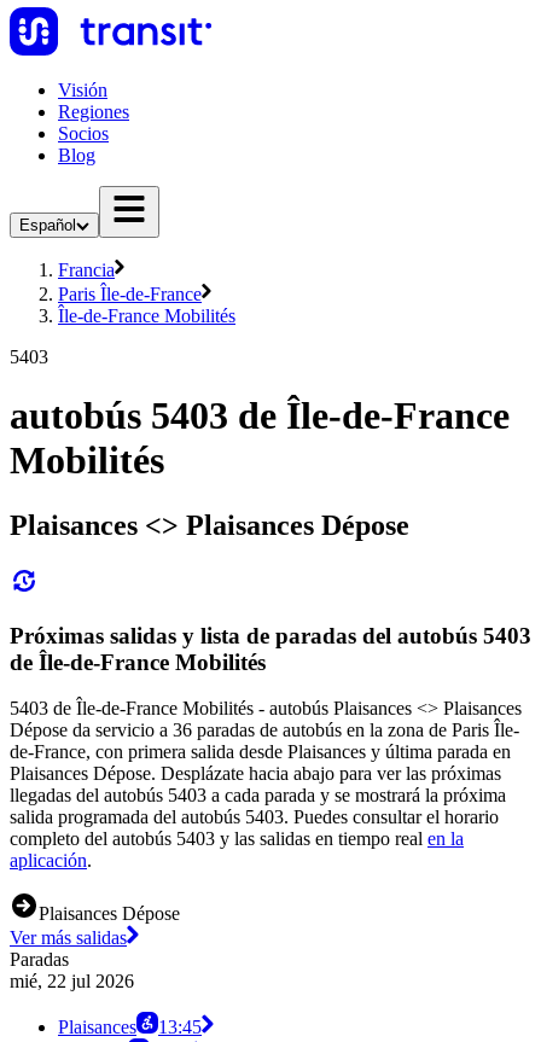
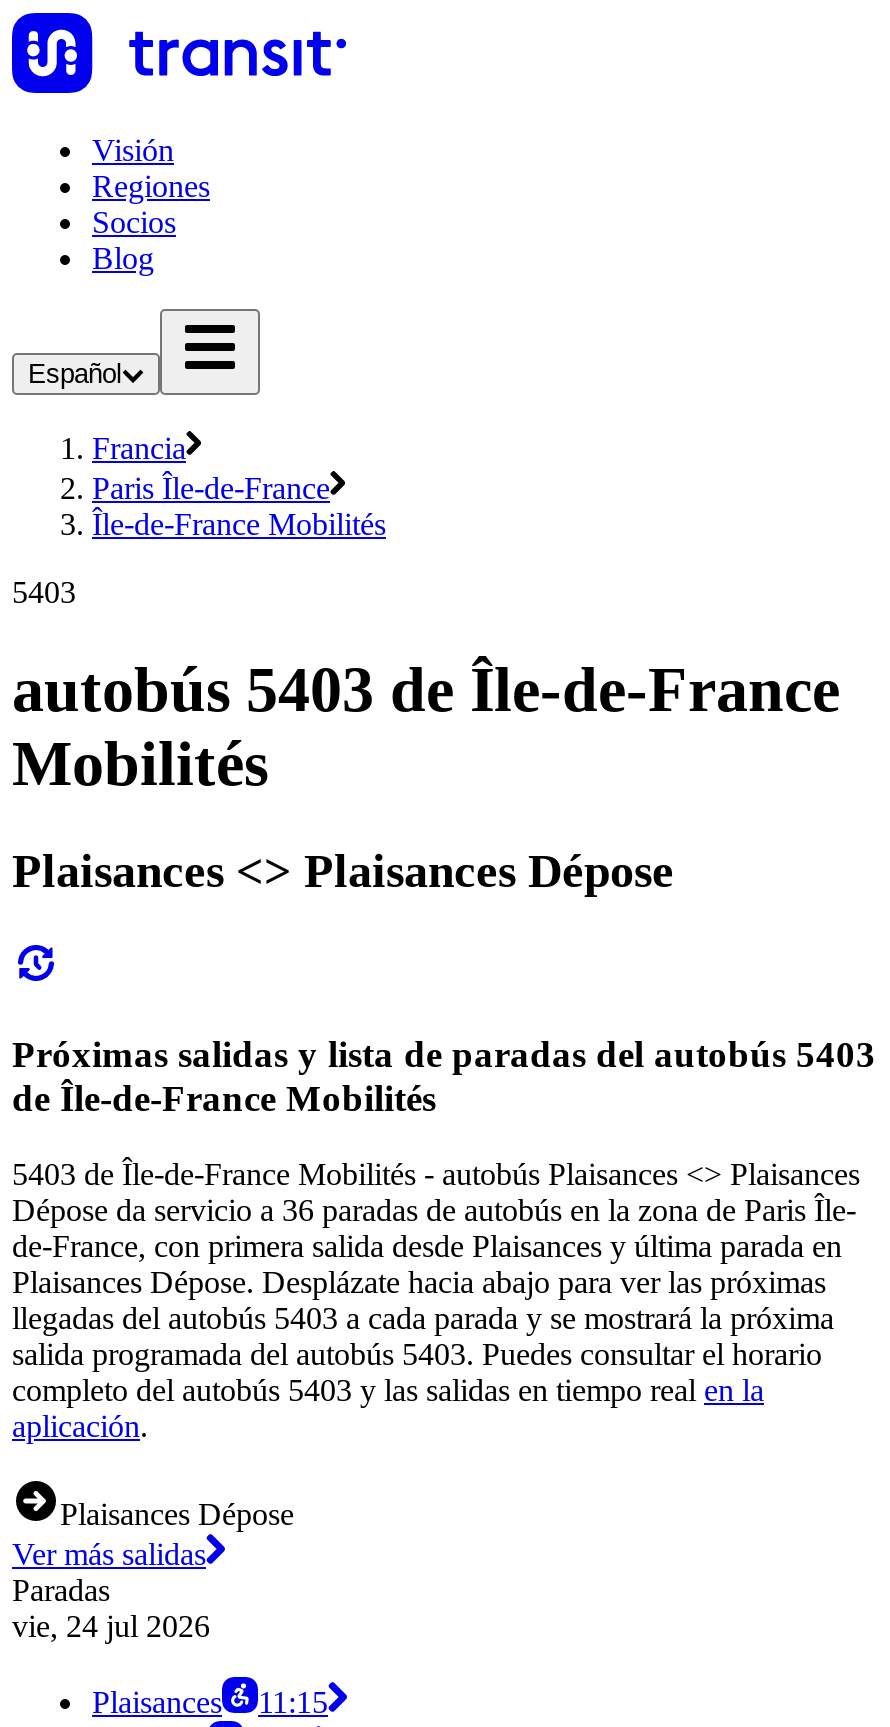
- mié, 22 jul 2026
+ vie, 24 jul 2026

- Plaisances 13:45
+ Plaisances 11:15
